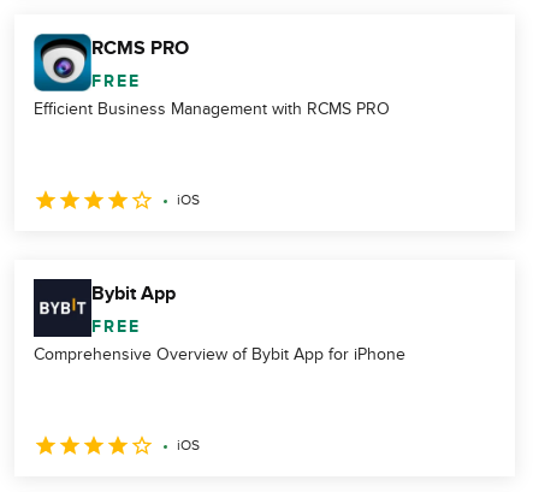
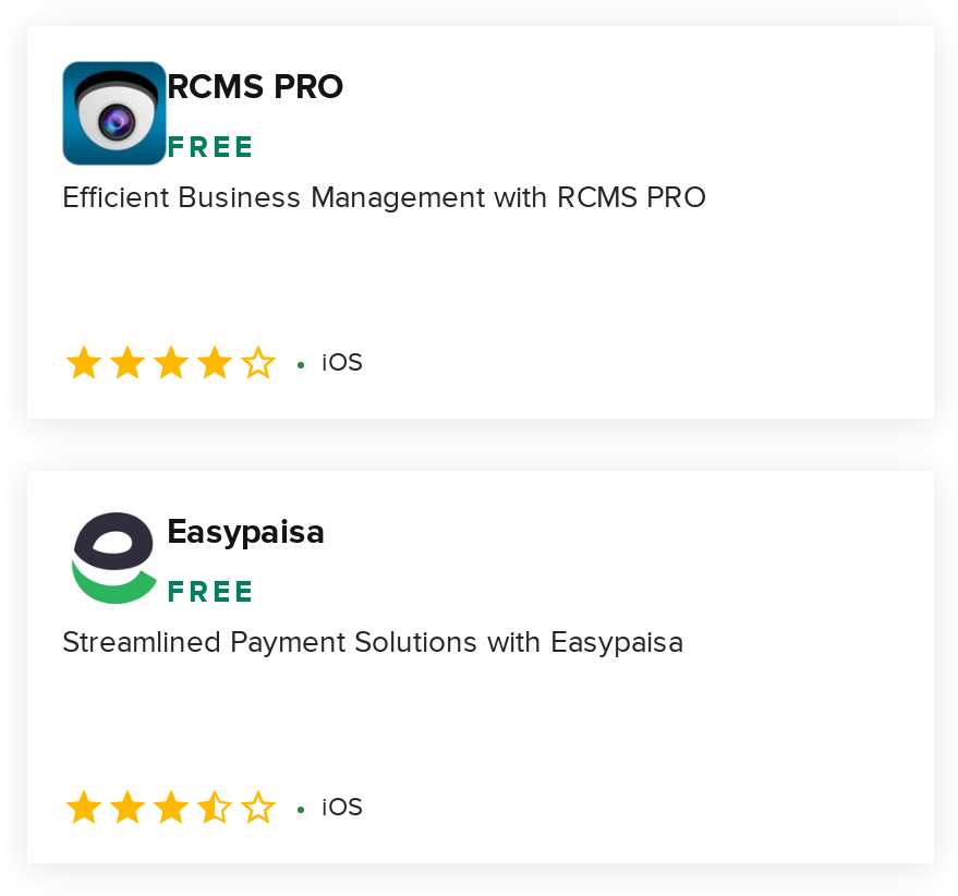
- [image]
- Bybit App
+ [image]
+ Easypaisa

- Comprehensive Overview of Bybit App for iPhone
+ Streamlined Payment Solutions with Easypaisa
